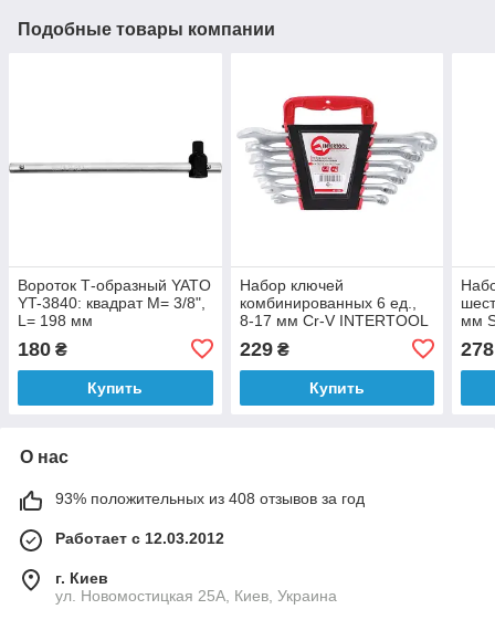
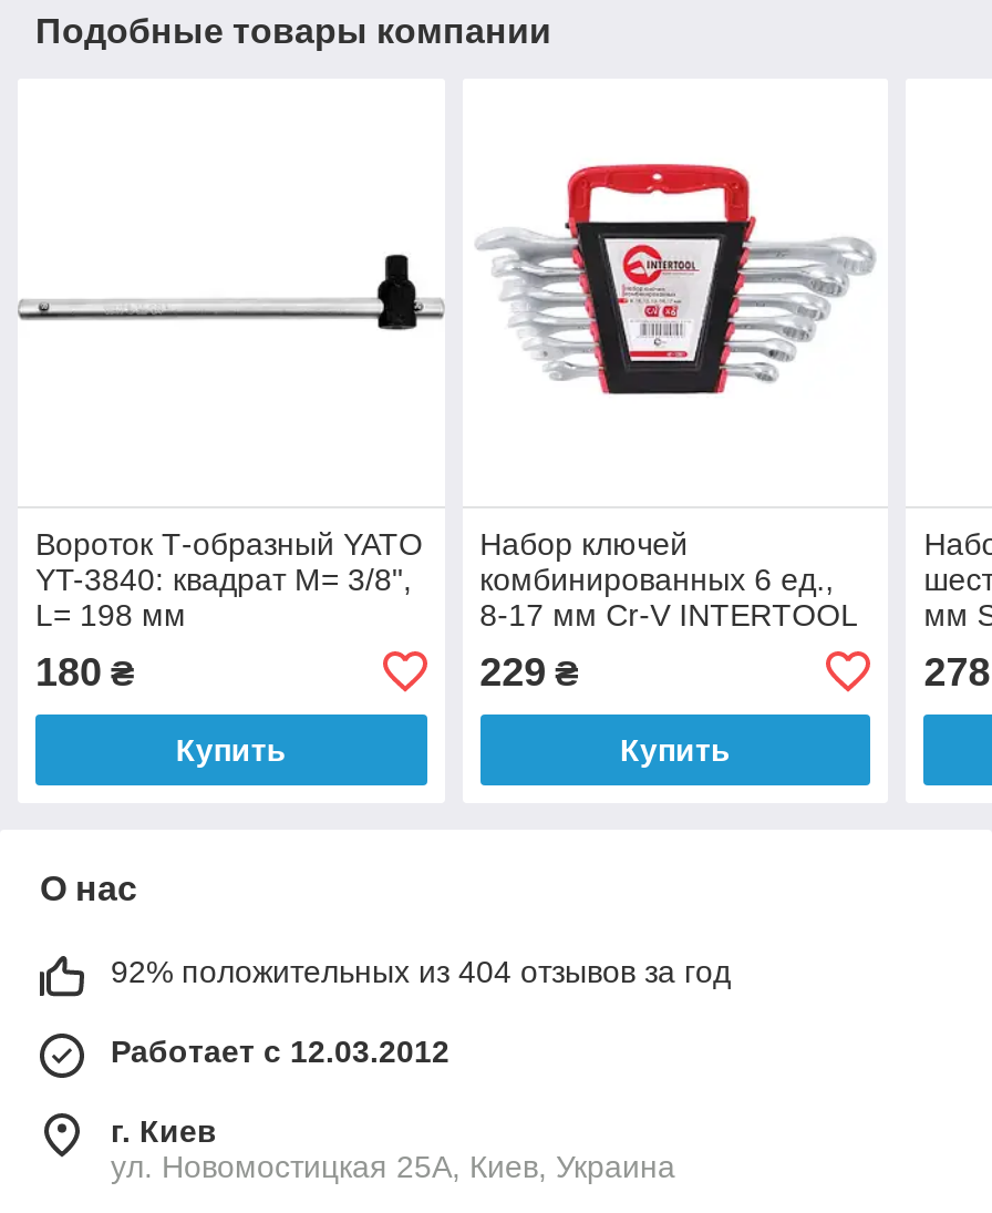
- 93% положительных из 408 отзывов за год
+ 92% положительных из 404 отзывов за год
